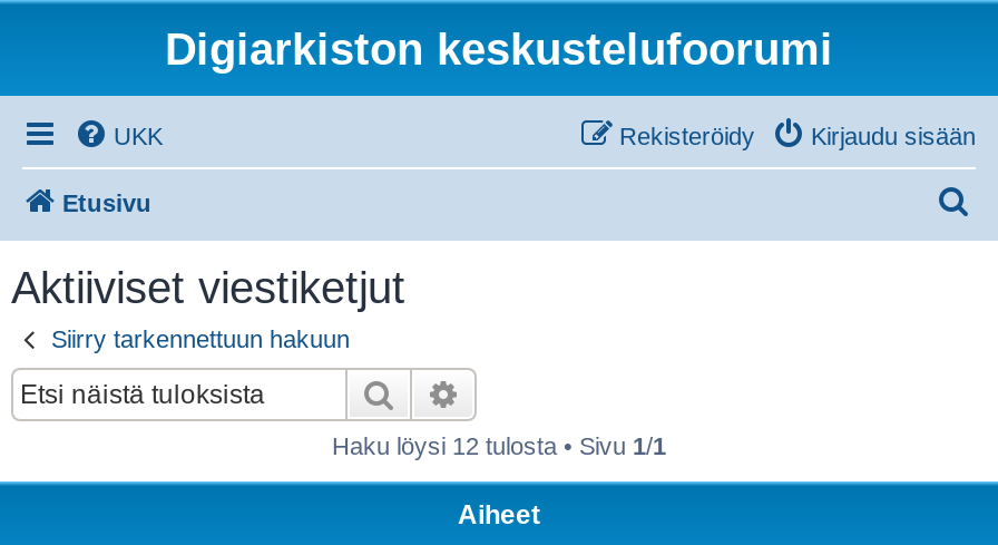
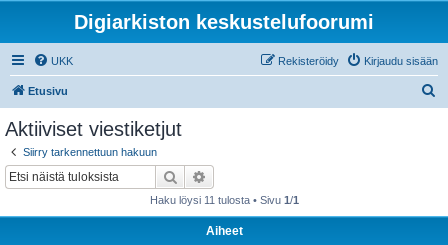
- Haku löysi 12 tulosta • Sivu 1/1
+ Haku löysi 11 tulosta • Sivu 1/1
